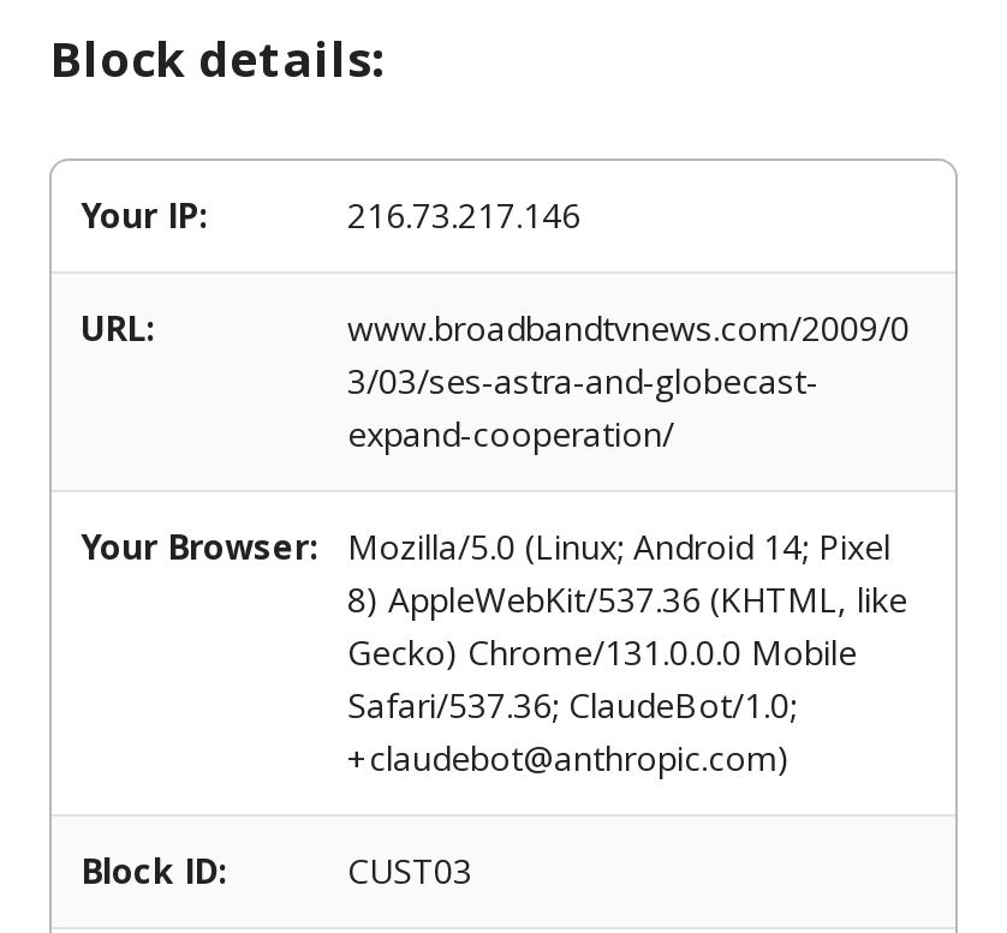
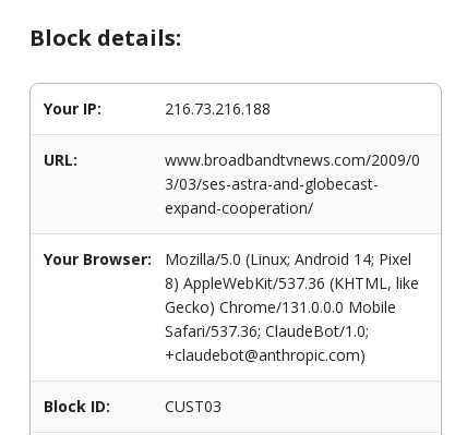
- 216.73.217.146
+ 216.73.216.188
